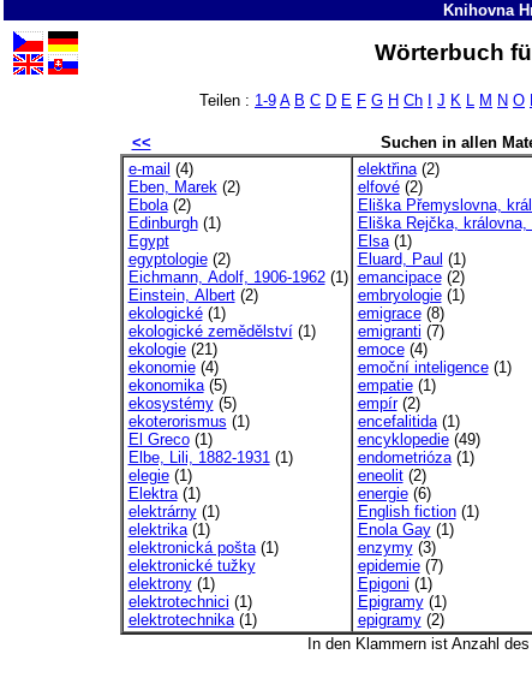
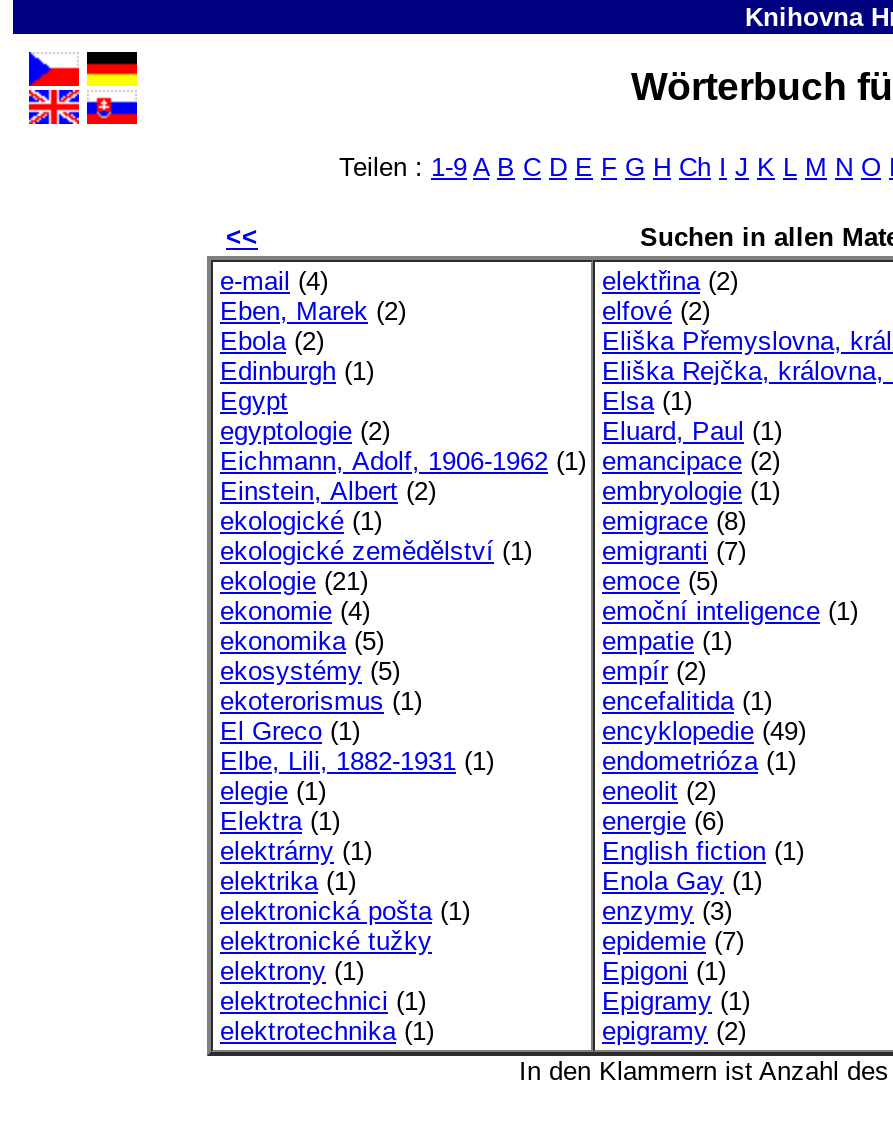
- emoce (4)
+ emoce (5)
